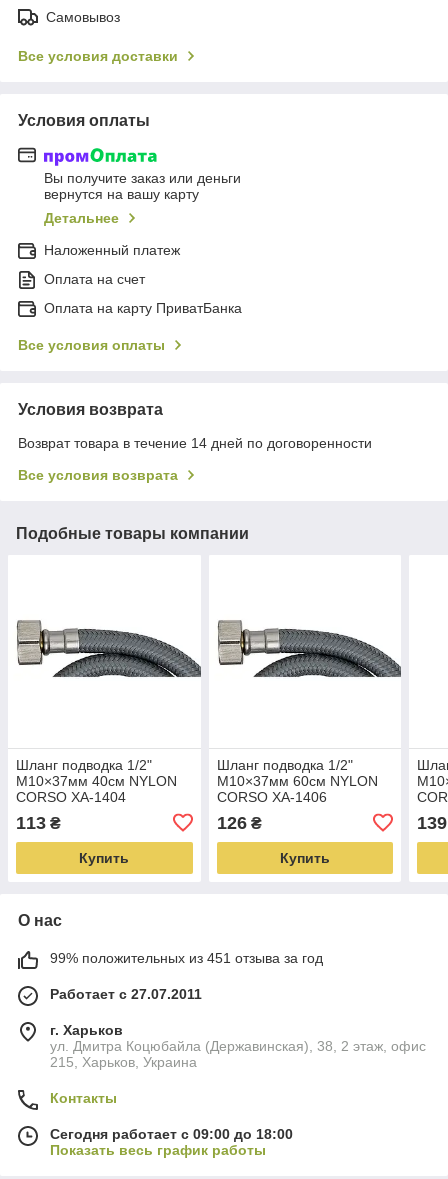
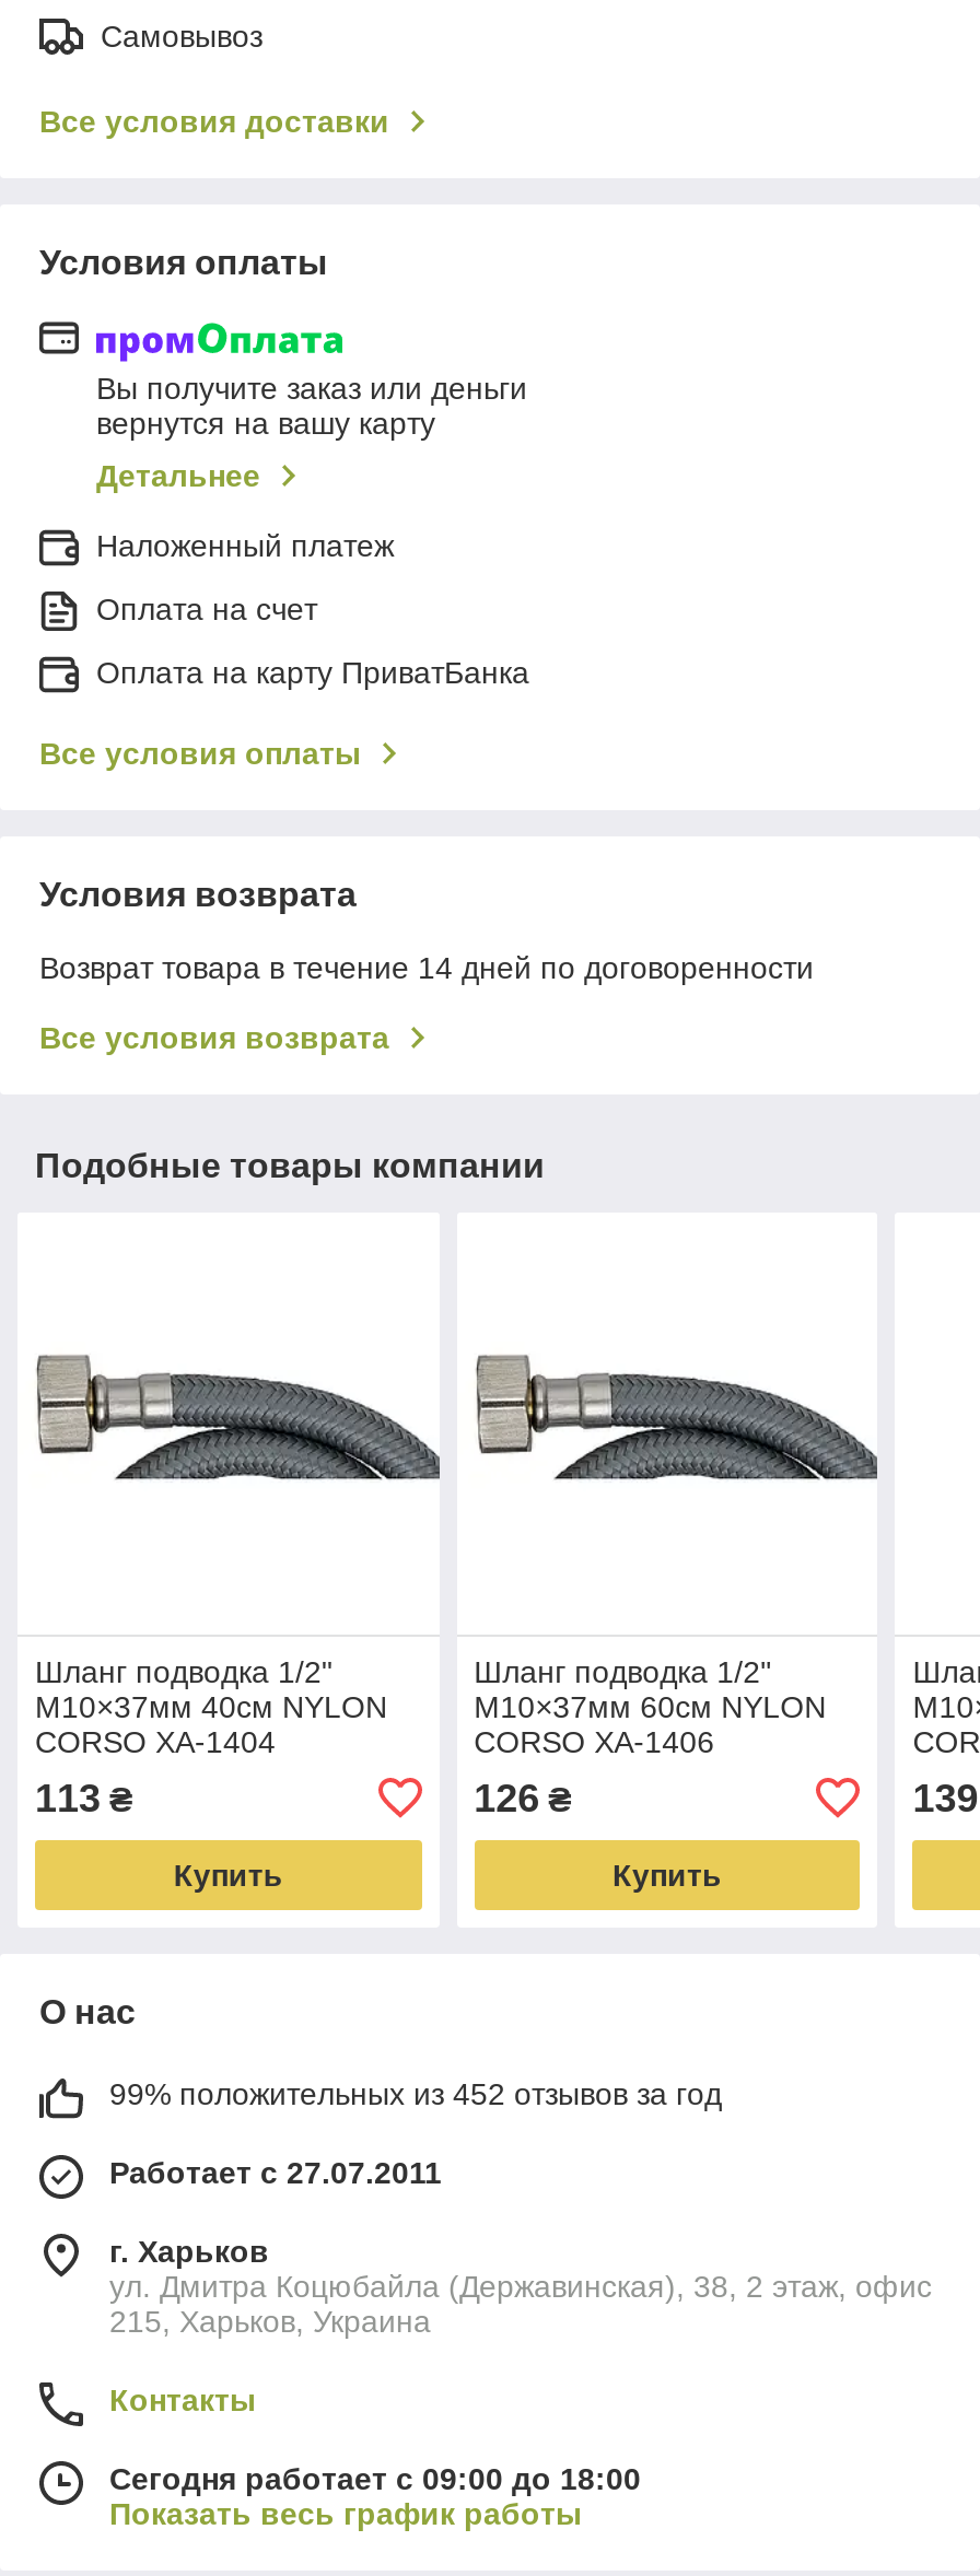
- 99% положительных из 451 отзыва за год
+ 99% положительных из 452 отзывов за год
